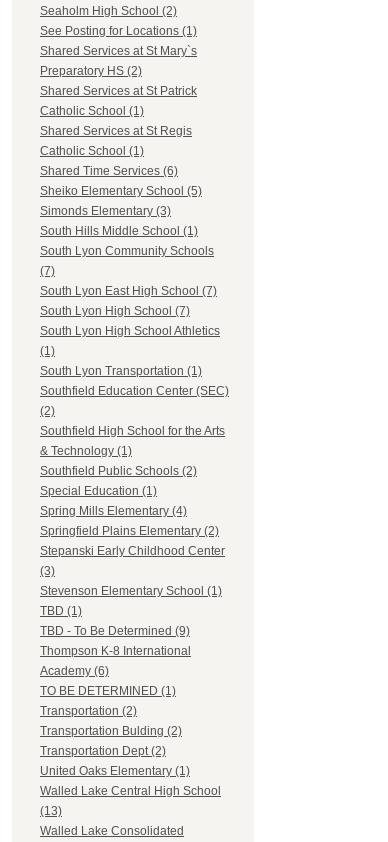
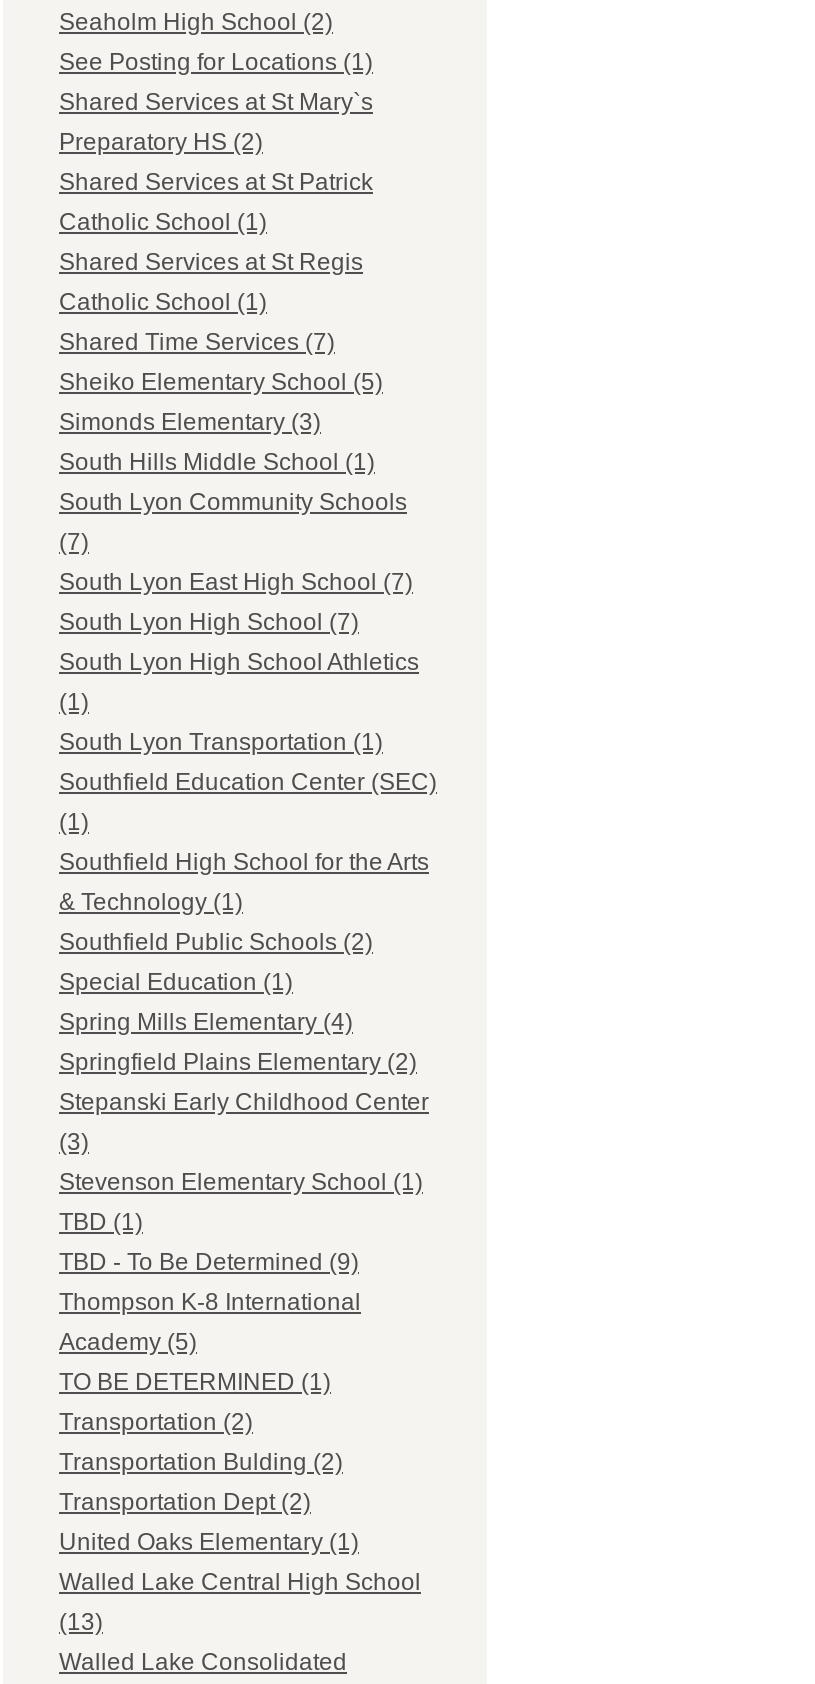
- Shared Time Services (6)
+ Shared Time Services (7)

- (2)
+ (1)

- Academy (6)
+ Academy (5)
